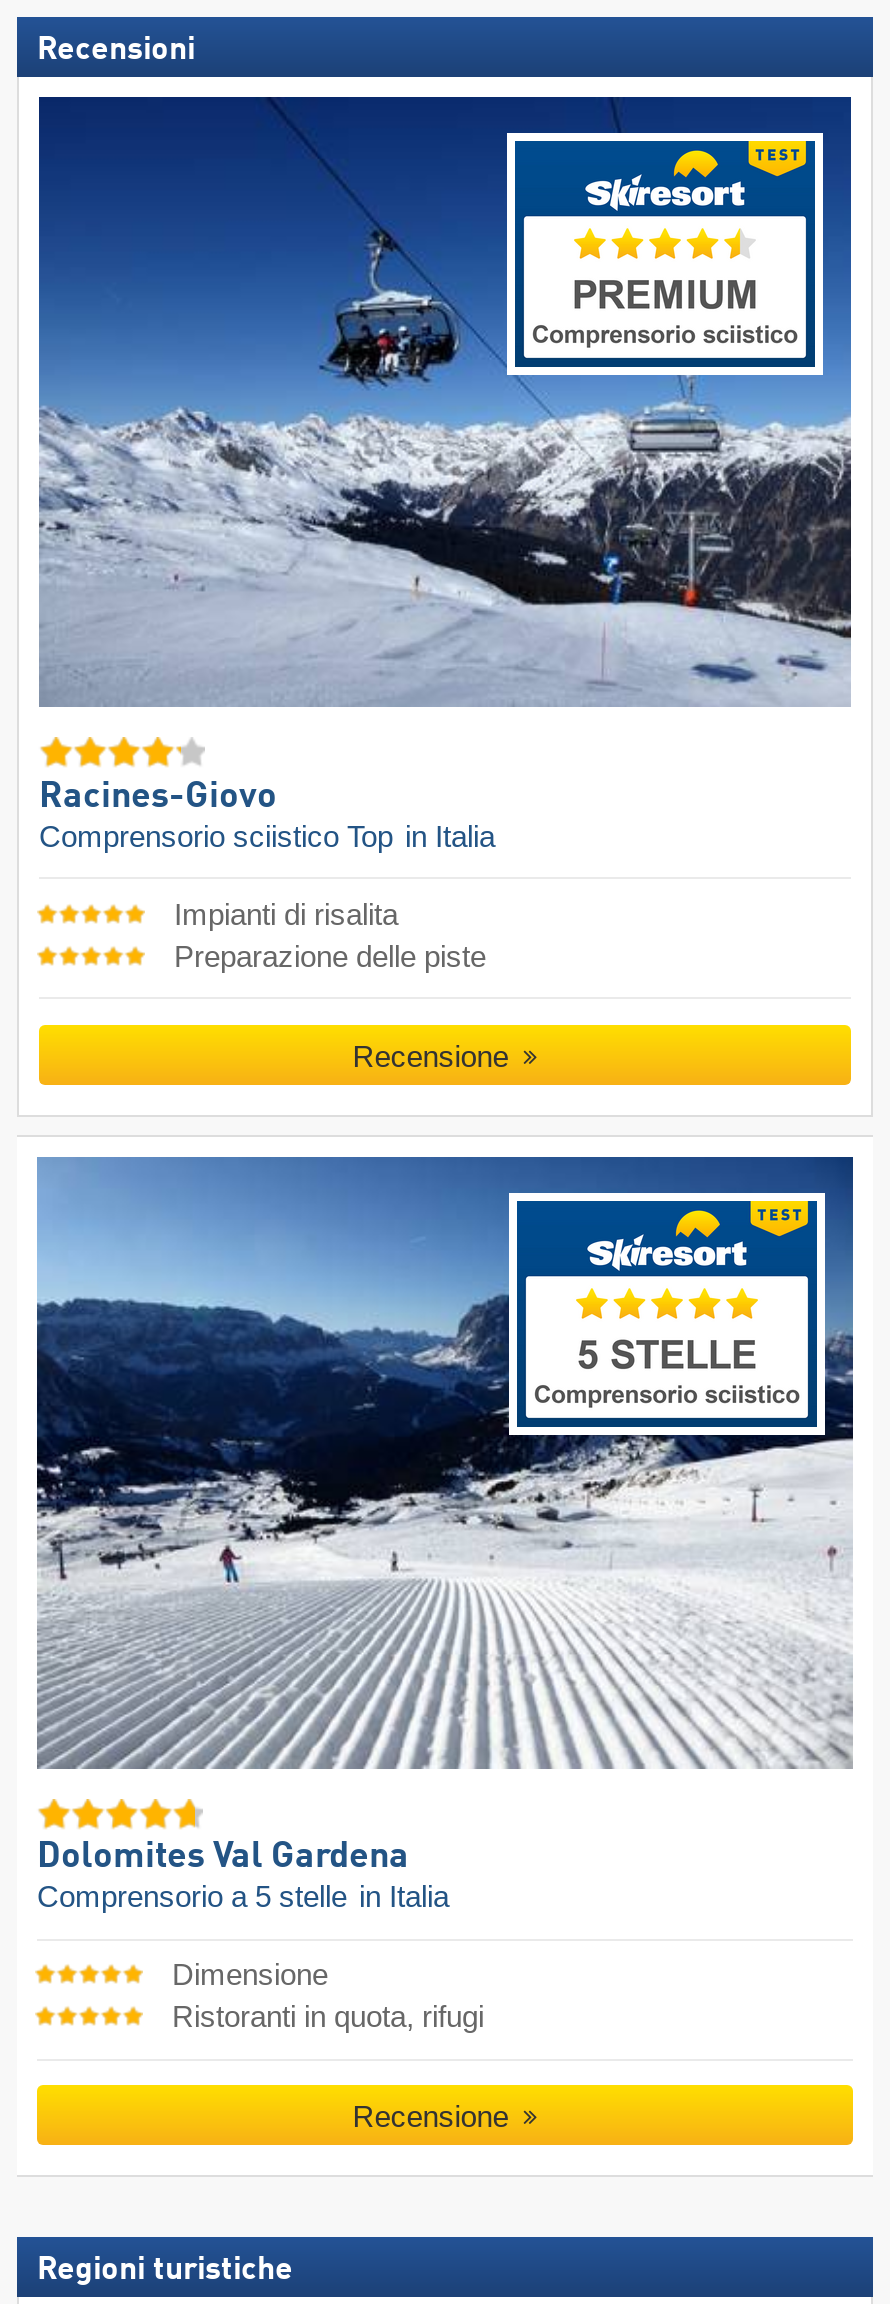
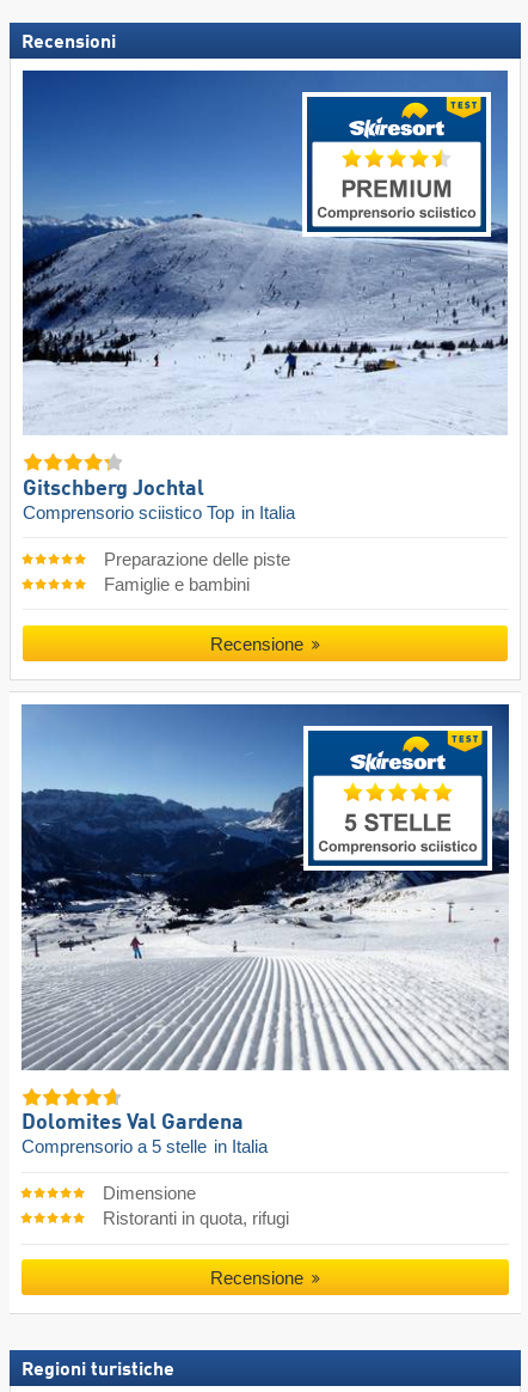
- [image]
- Racines-Giovo
+ [image]
+ Gitschberg Jochtal

- Impianti di risalita

moved up: Preparazione delle piste

+ Famiglie e bambini
